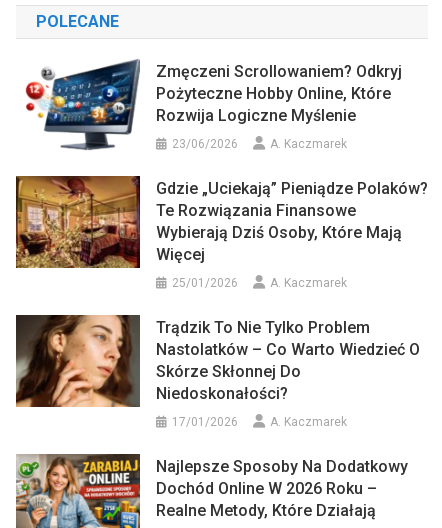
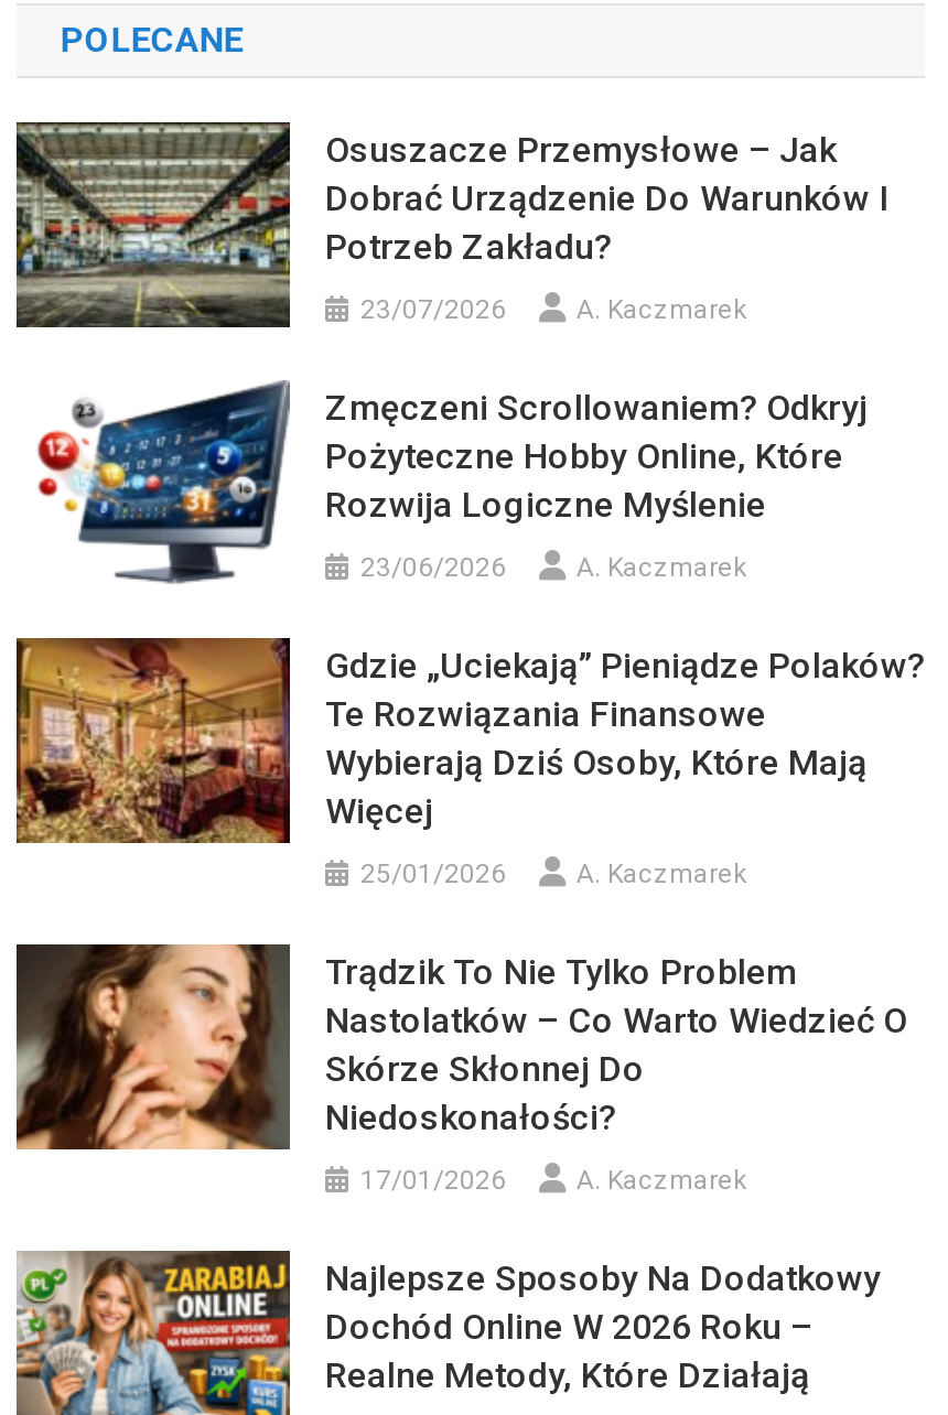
+ [image]
+ Osuszacze Przemysłowe – Jak
+ Dobrać Urządzenie Do Warunków I
+ Potrzeb Zakładu?
+ 23/07/2026
+ A. Kaczmarek
